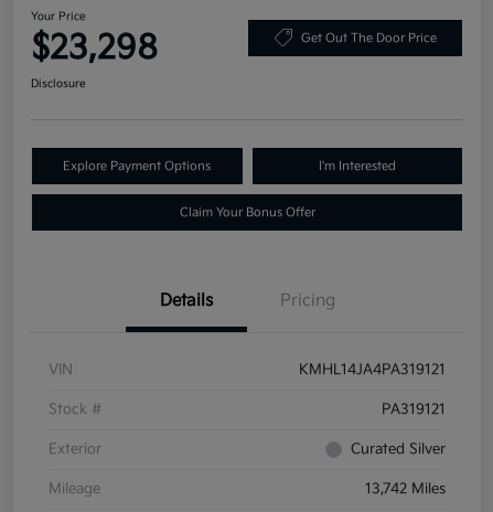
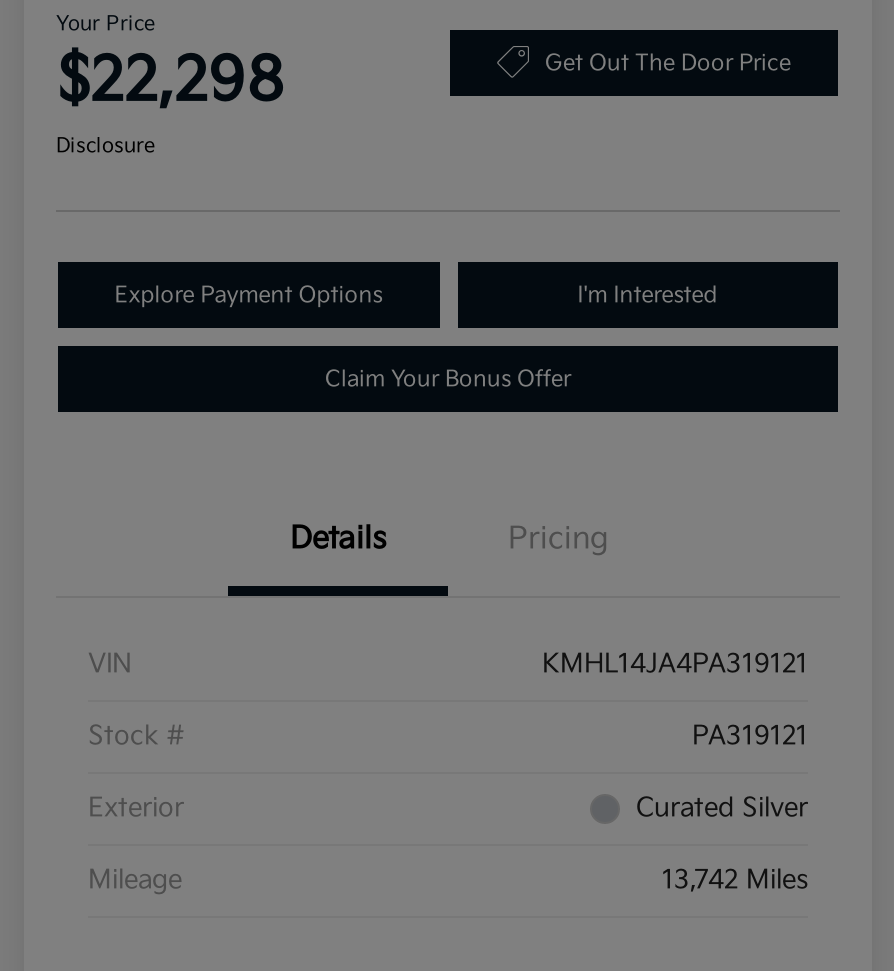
- $23,298
+ $22,298
